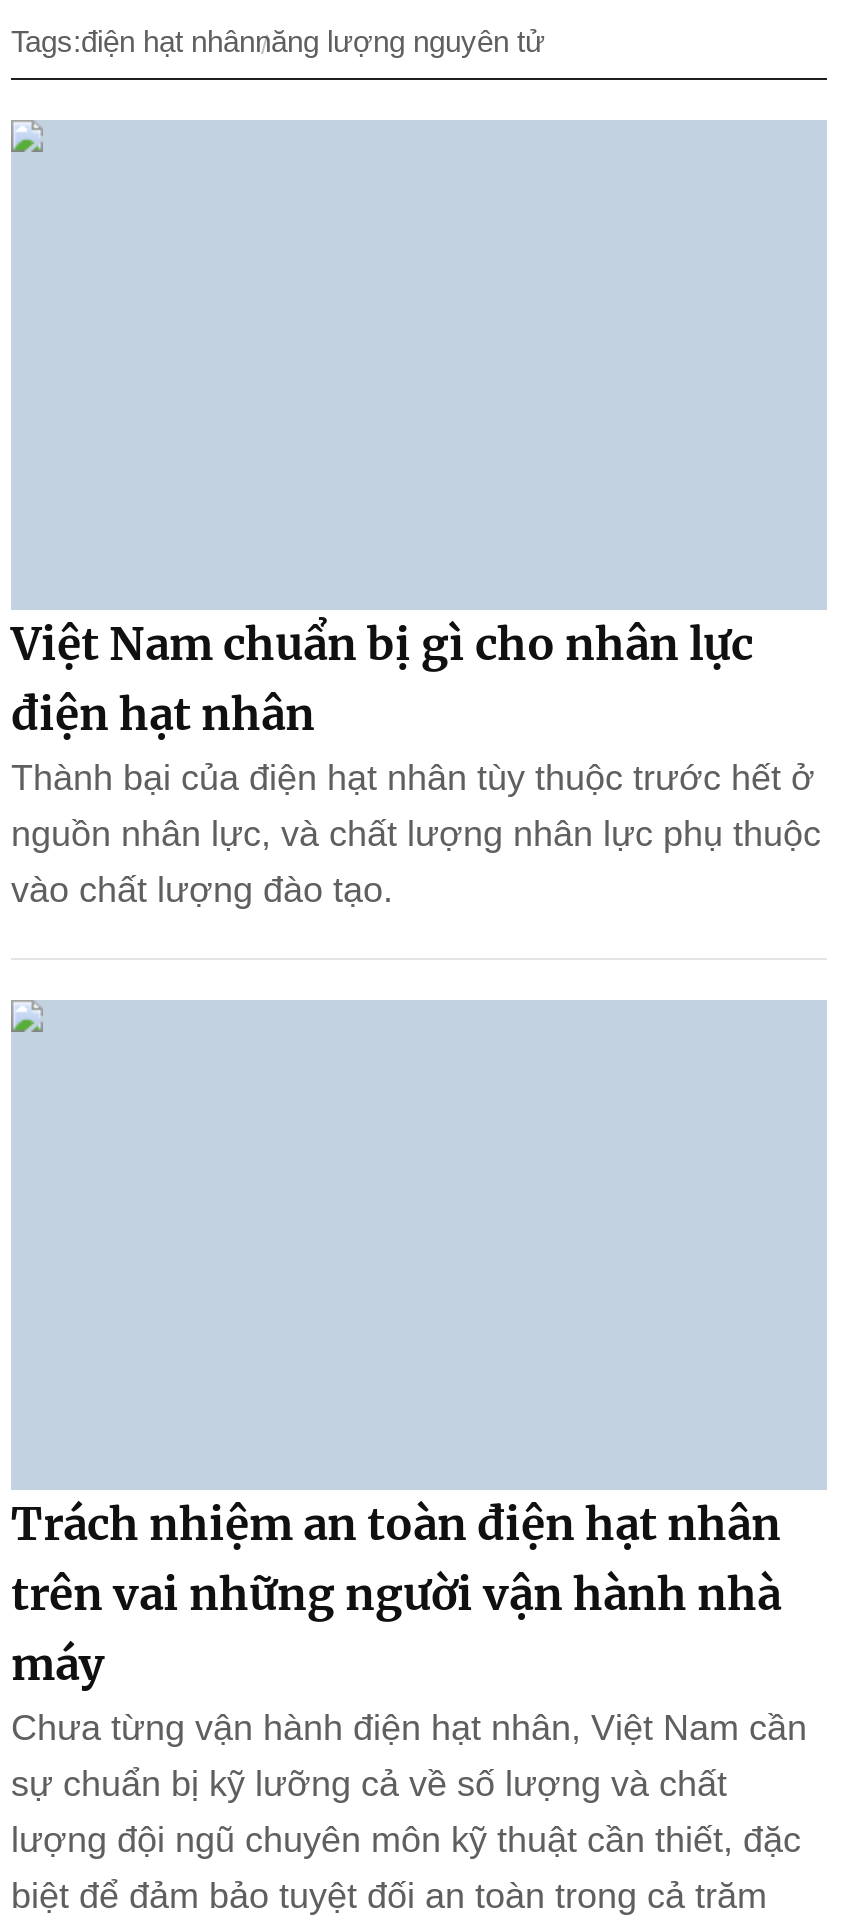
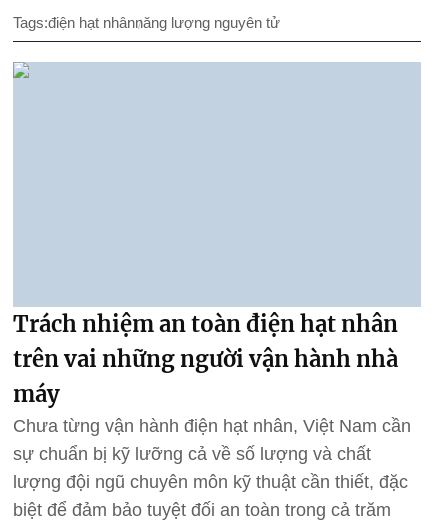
- Việt Nam chuẩn bị gì cho nhân lực
- điện hạt nhân
- Thành bại của điện hạt nhân tùy thuộc trước hết ở
- nguồn nhân lực, và chất lượng nhân lực phụ thuộc
- vào chất lượng đào tạo.
